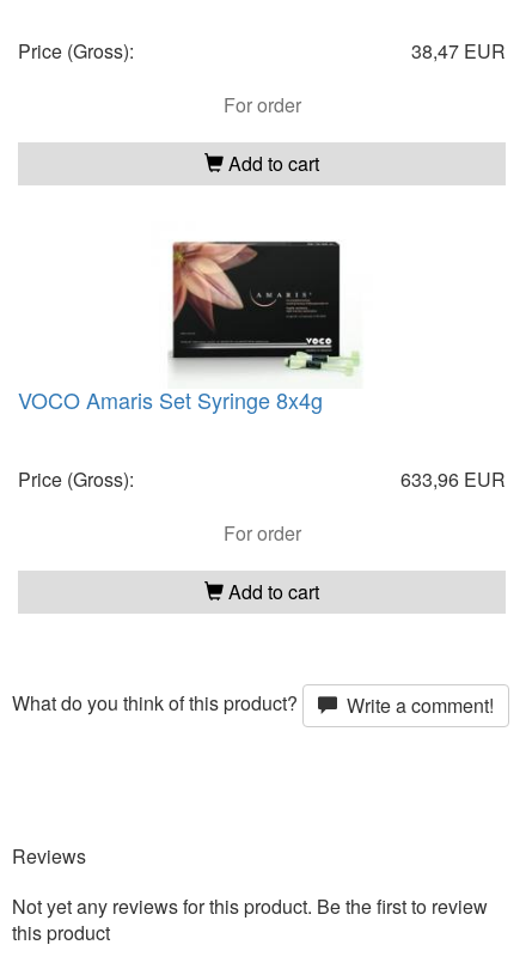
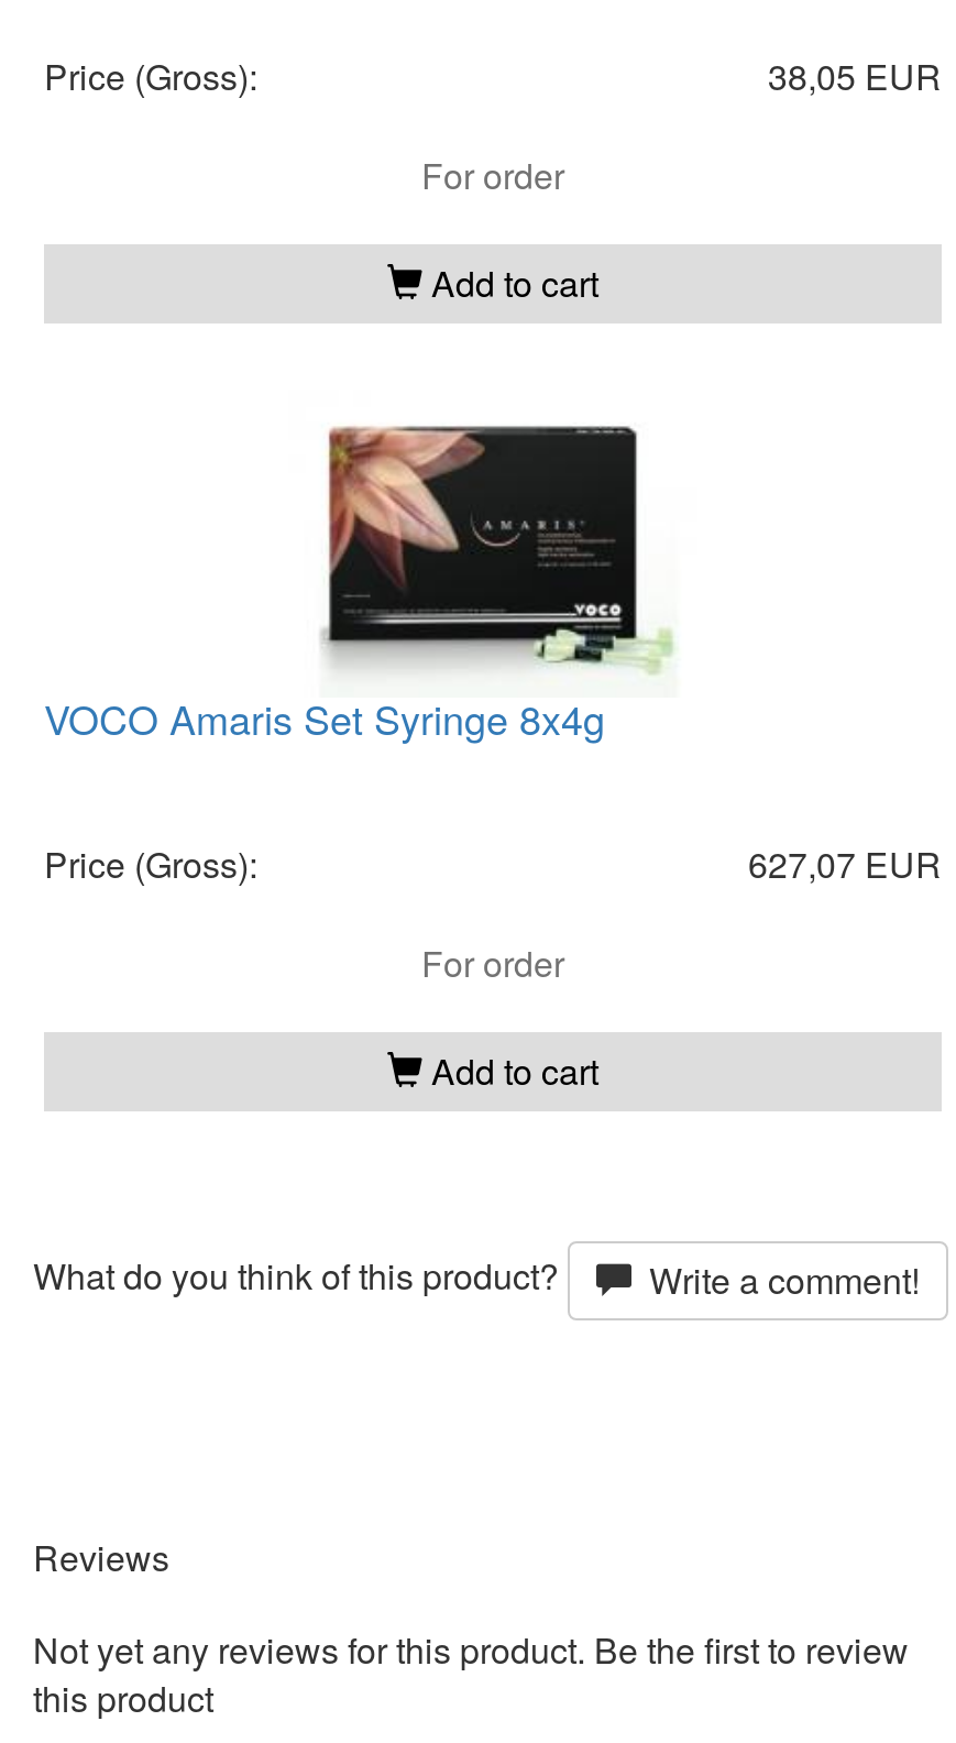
- 38,47 EUR
+ 38,05 EUR

- 633,96 EUR
+ 627,07 EUR
